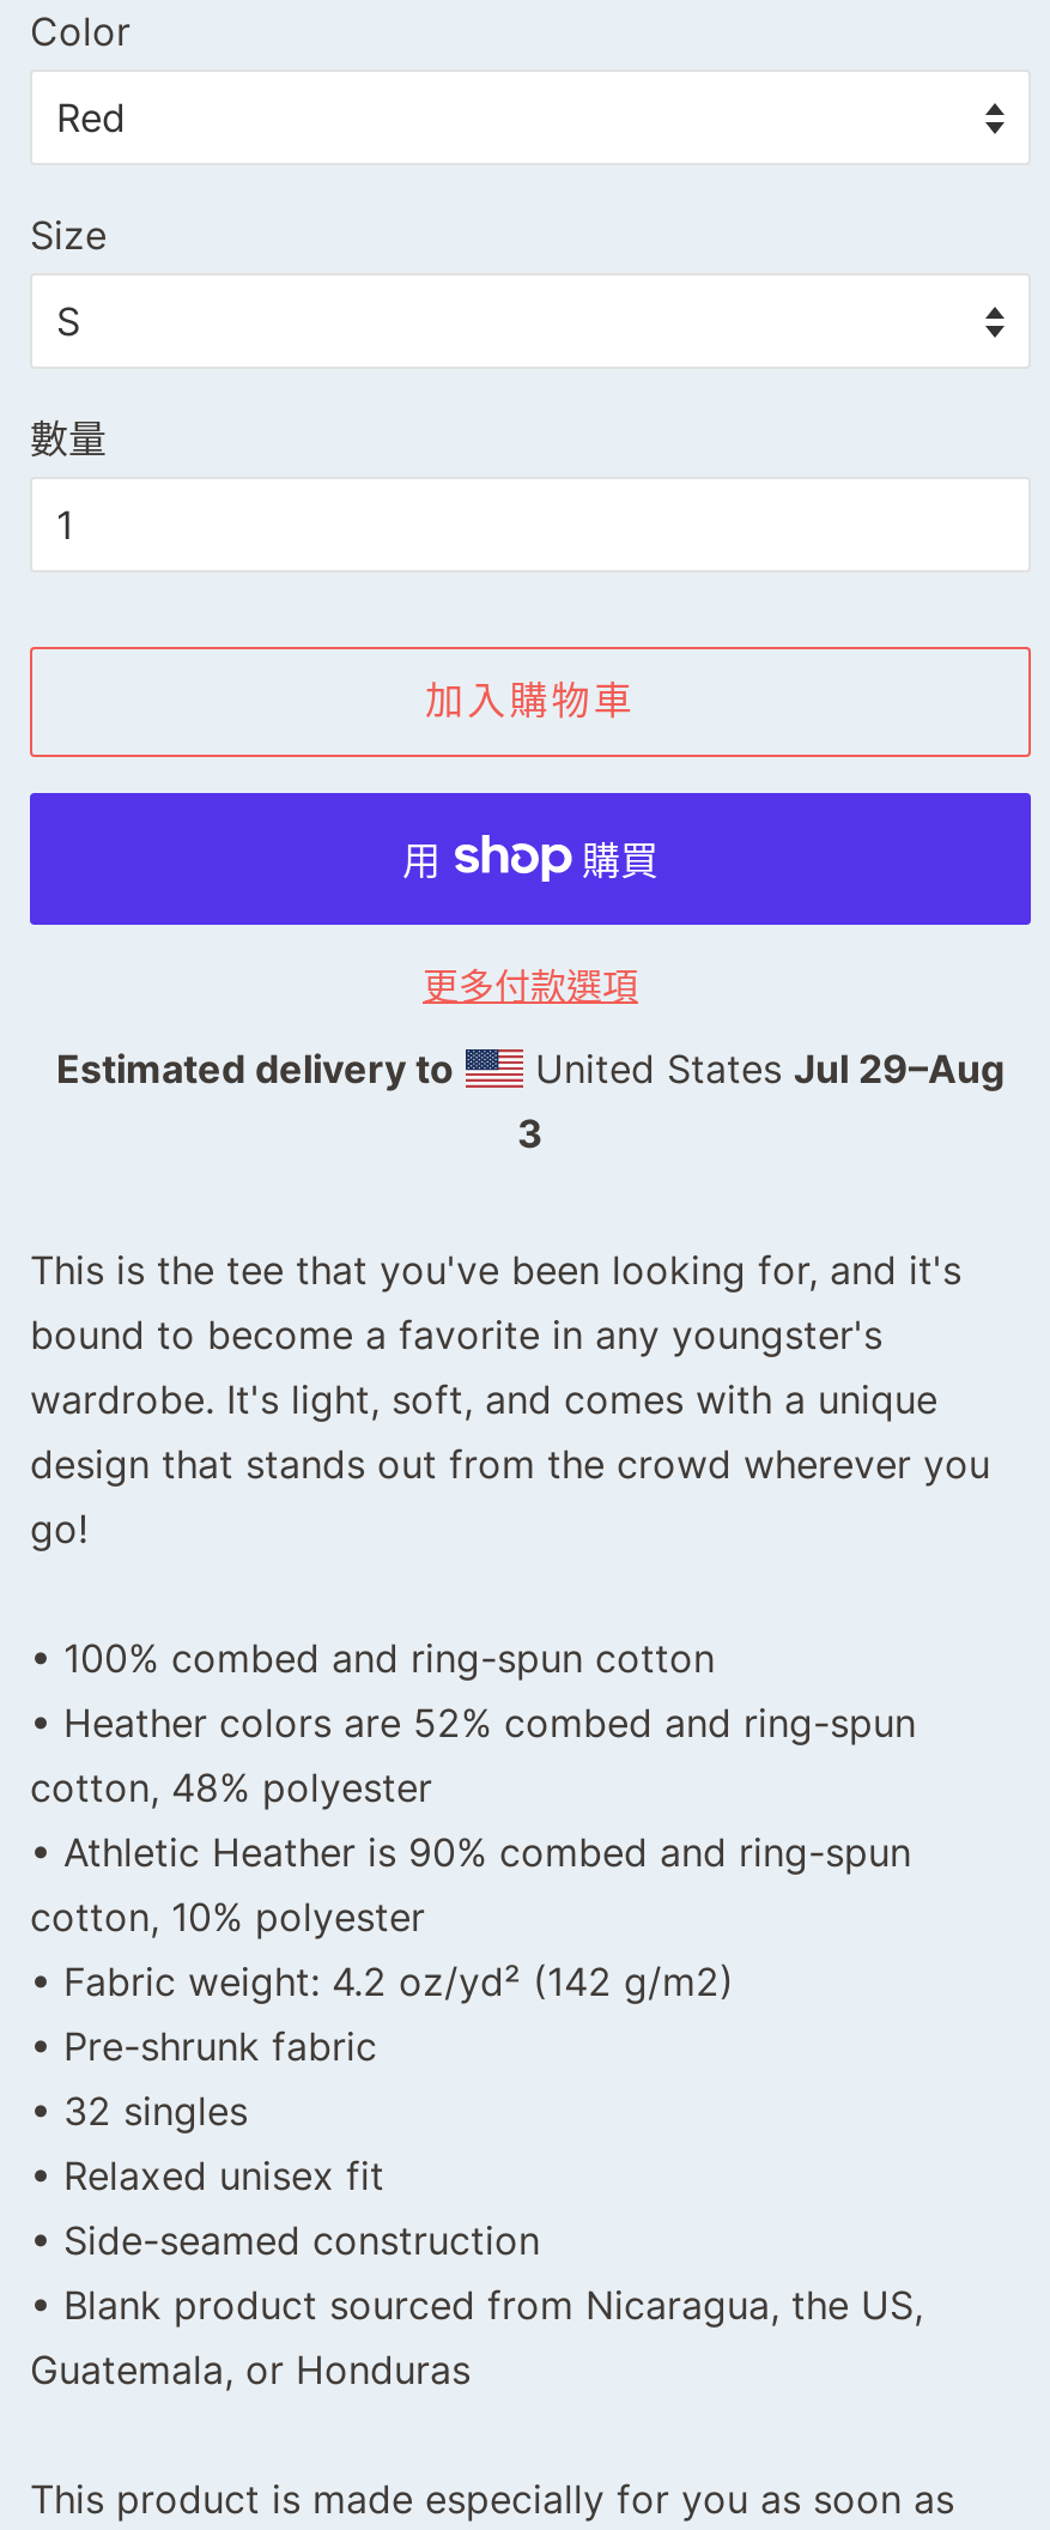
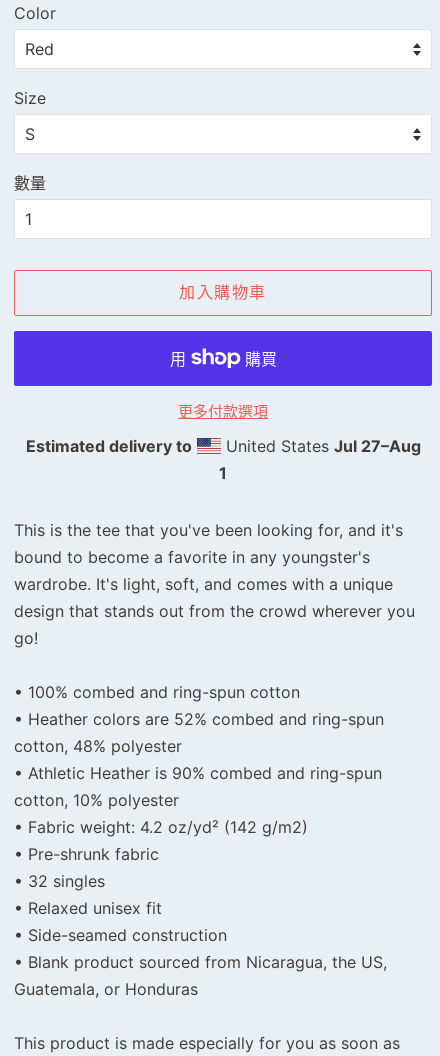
- United States Jul 29–Aug
+ United States Jul 27–Aug

- 3
+ 1
